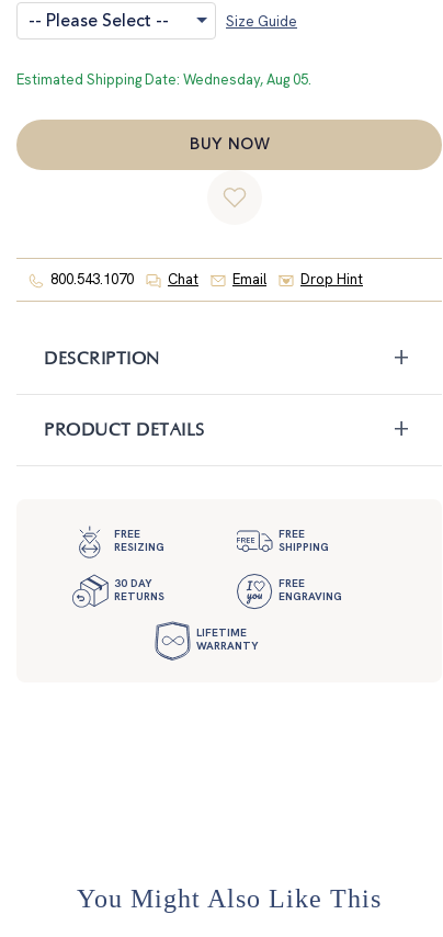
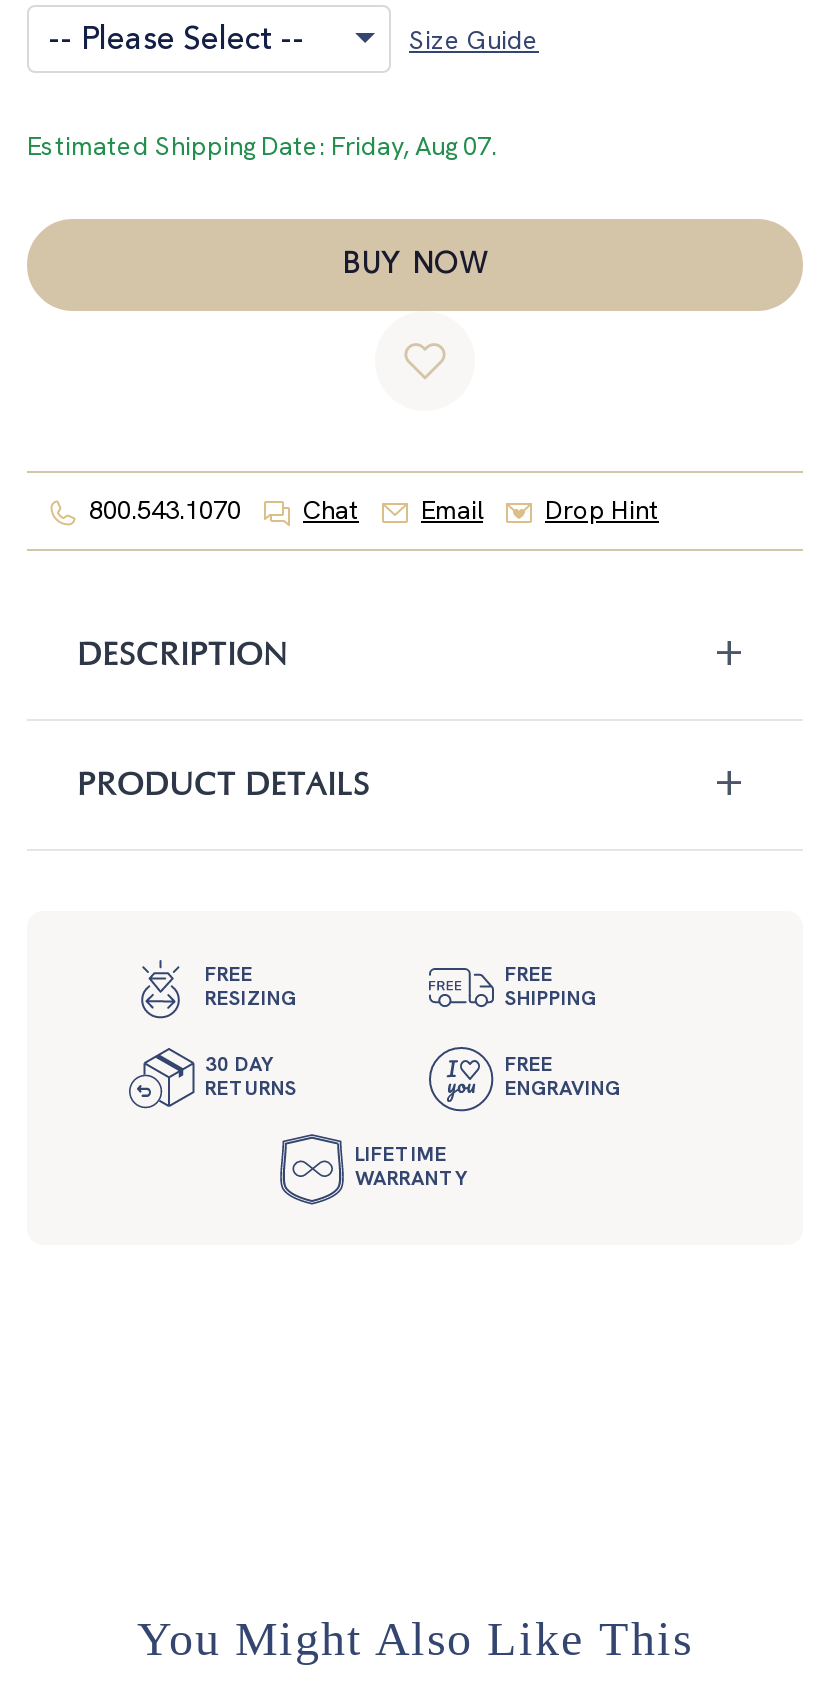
- Estimated Shipping Date: Wednesday, Aug 05.
+ Estimated Shipping Date: Friday, Aug 07.
